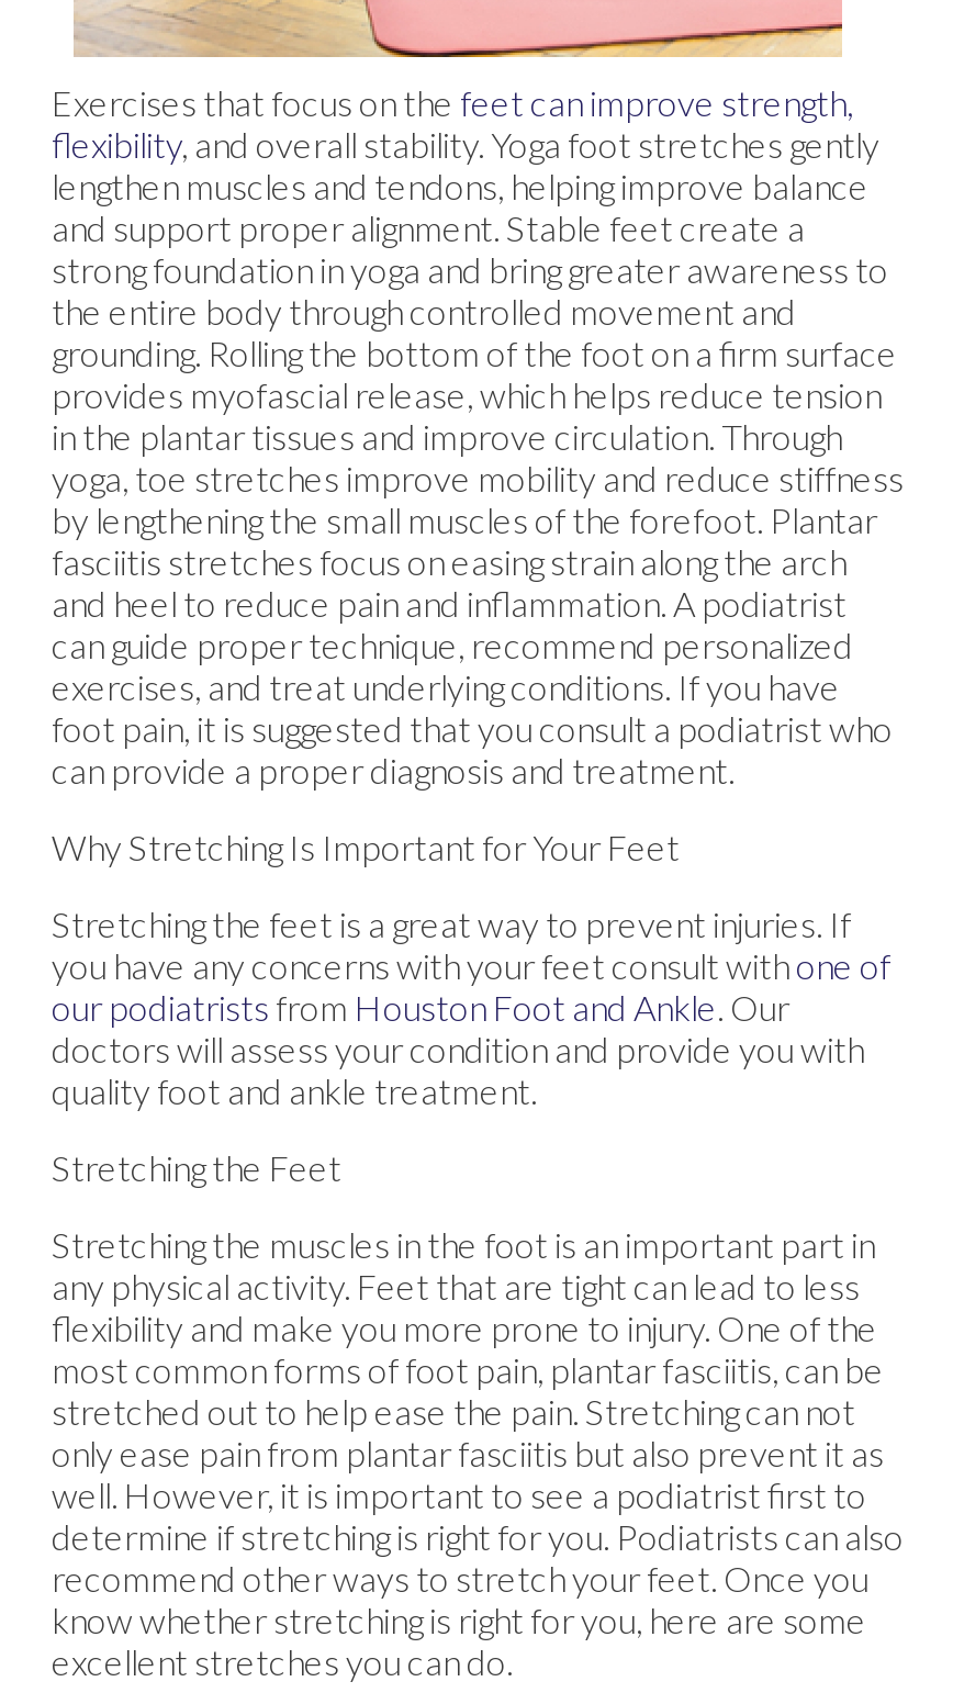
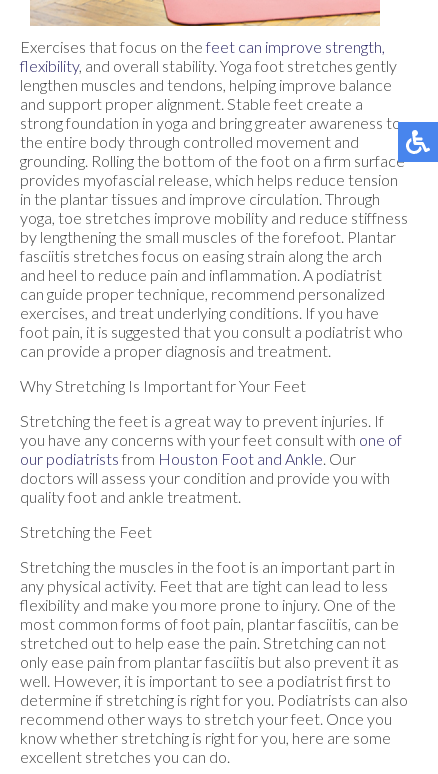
+ [image]
